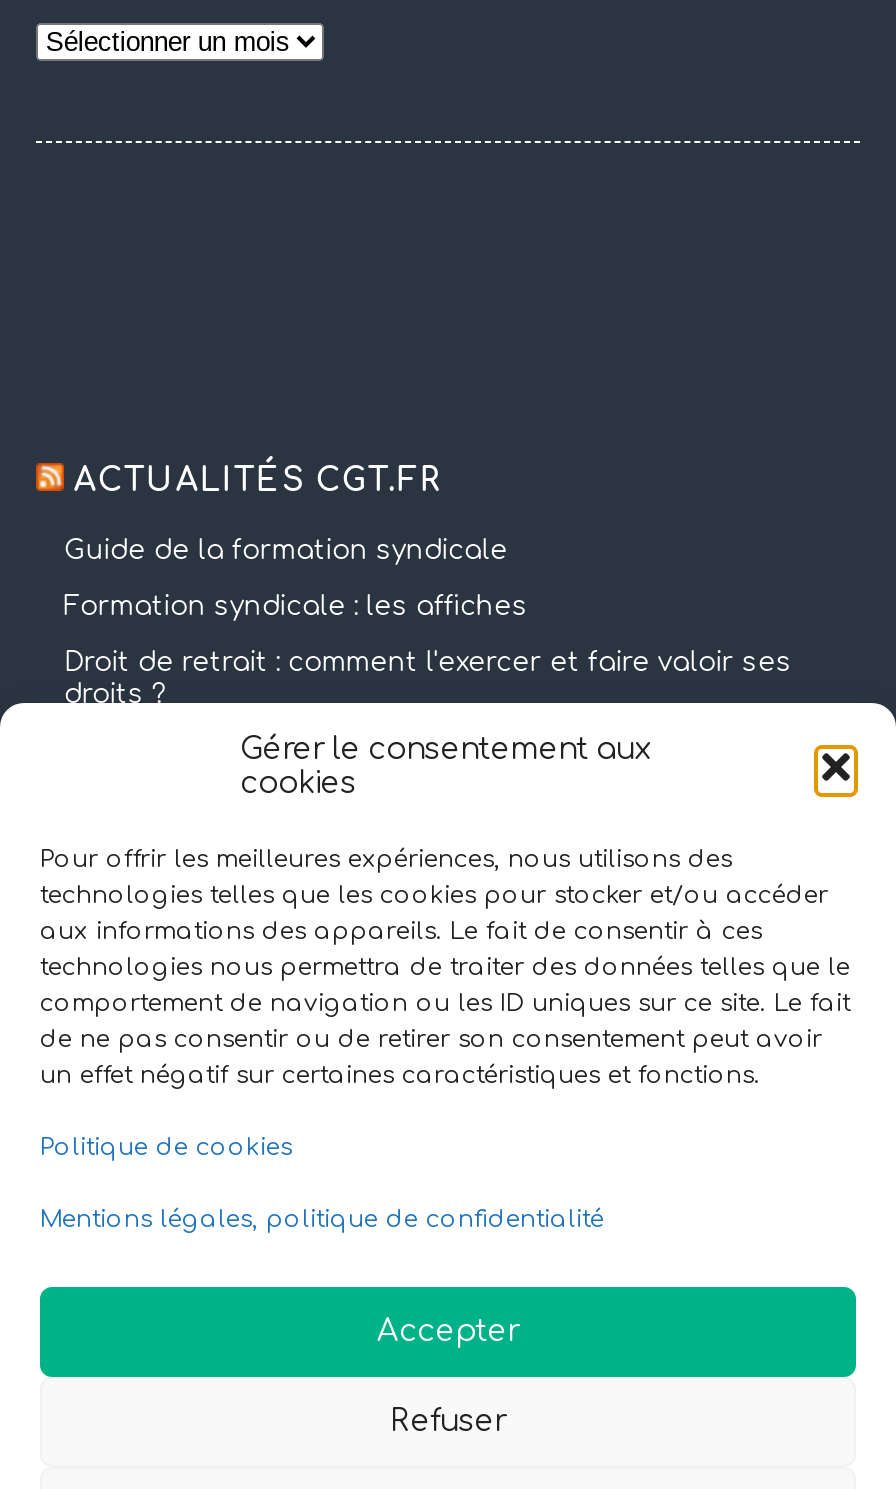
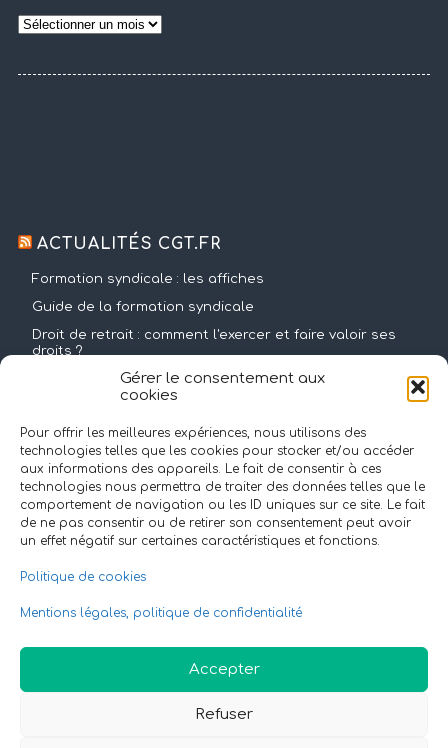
moved down: Guide de la formation syndicale

moved up: Formation syndicale : les affiches
